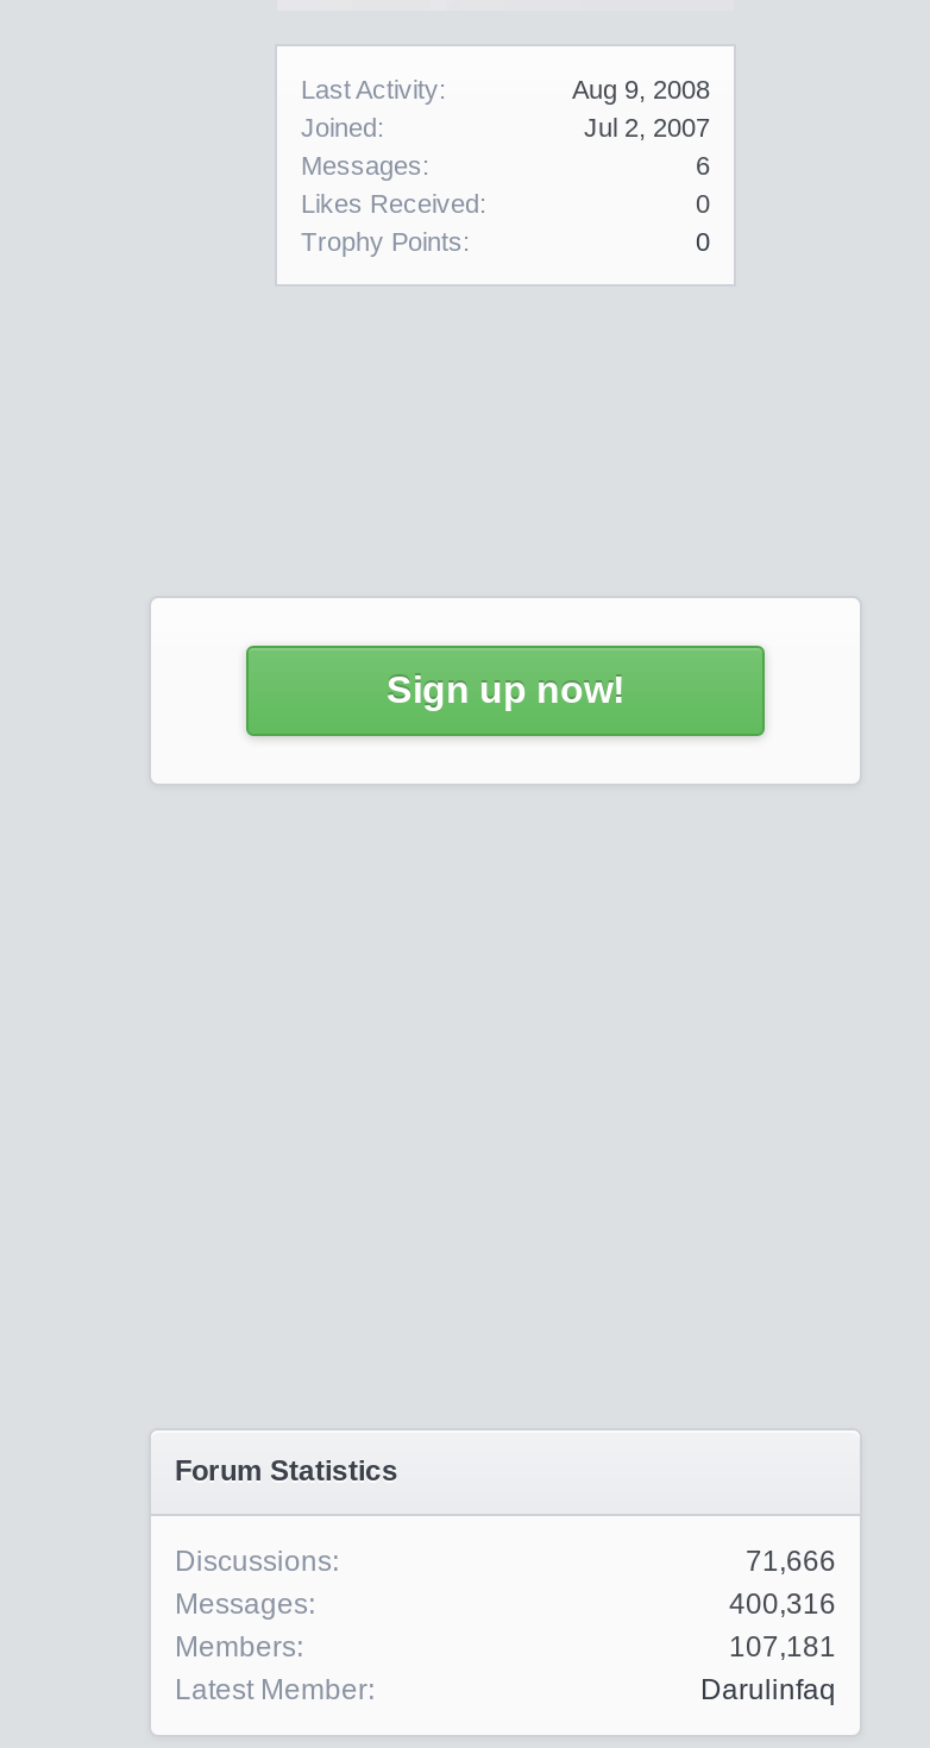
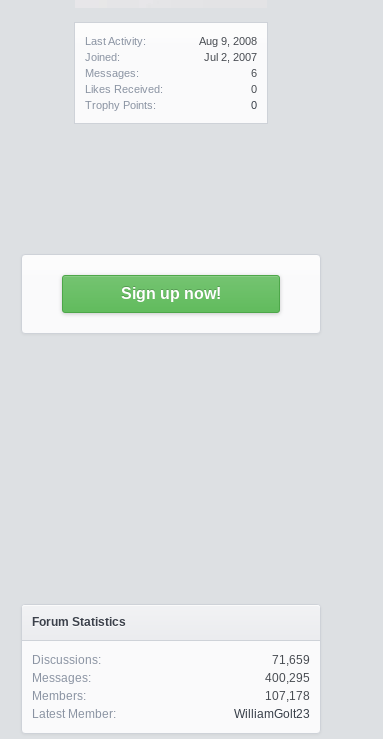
- 71,666
+ 71,659

- 400,316
+ 400,295

- 107,181
+ 107,178

- Darulinfaq
+ WilliamGolt23
